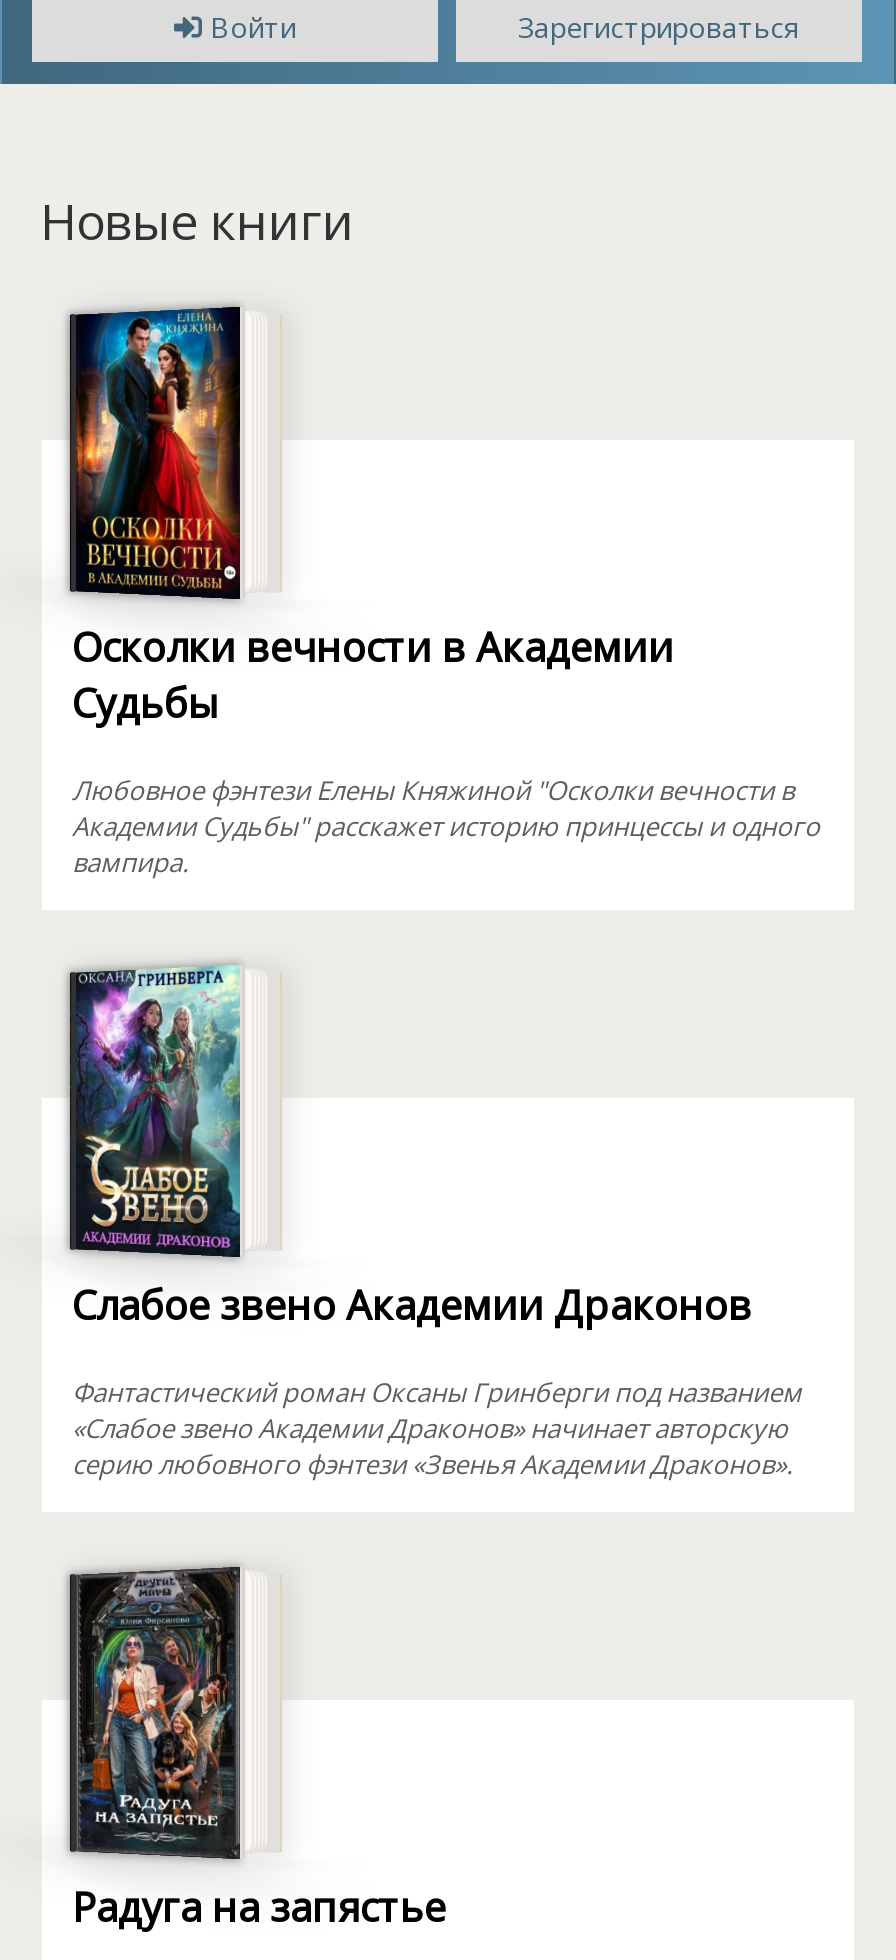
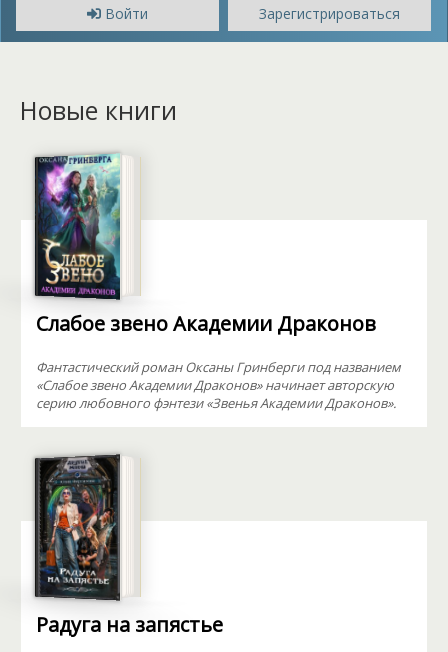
- [image]
- Осколки вечности в Академии
- Судьбы
- Любовное фэнтези Елены Княжиной "Осколки вечности в
- Академии Судьбы" расскажет историю принцессы и одного
- вампира.
